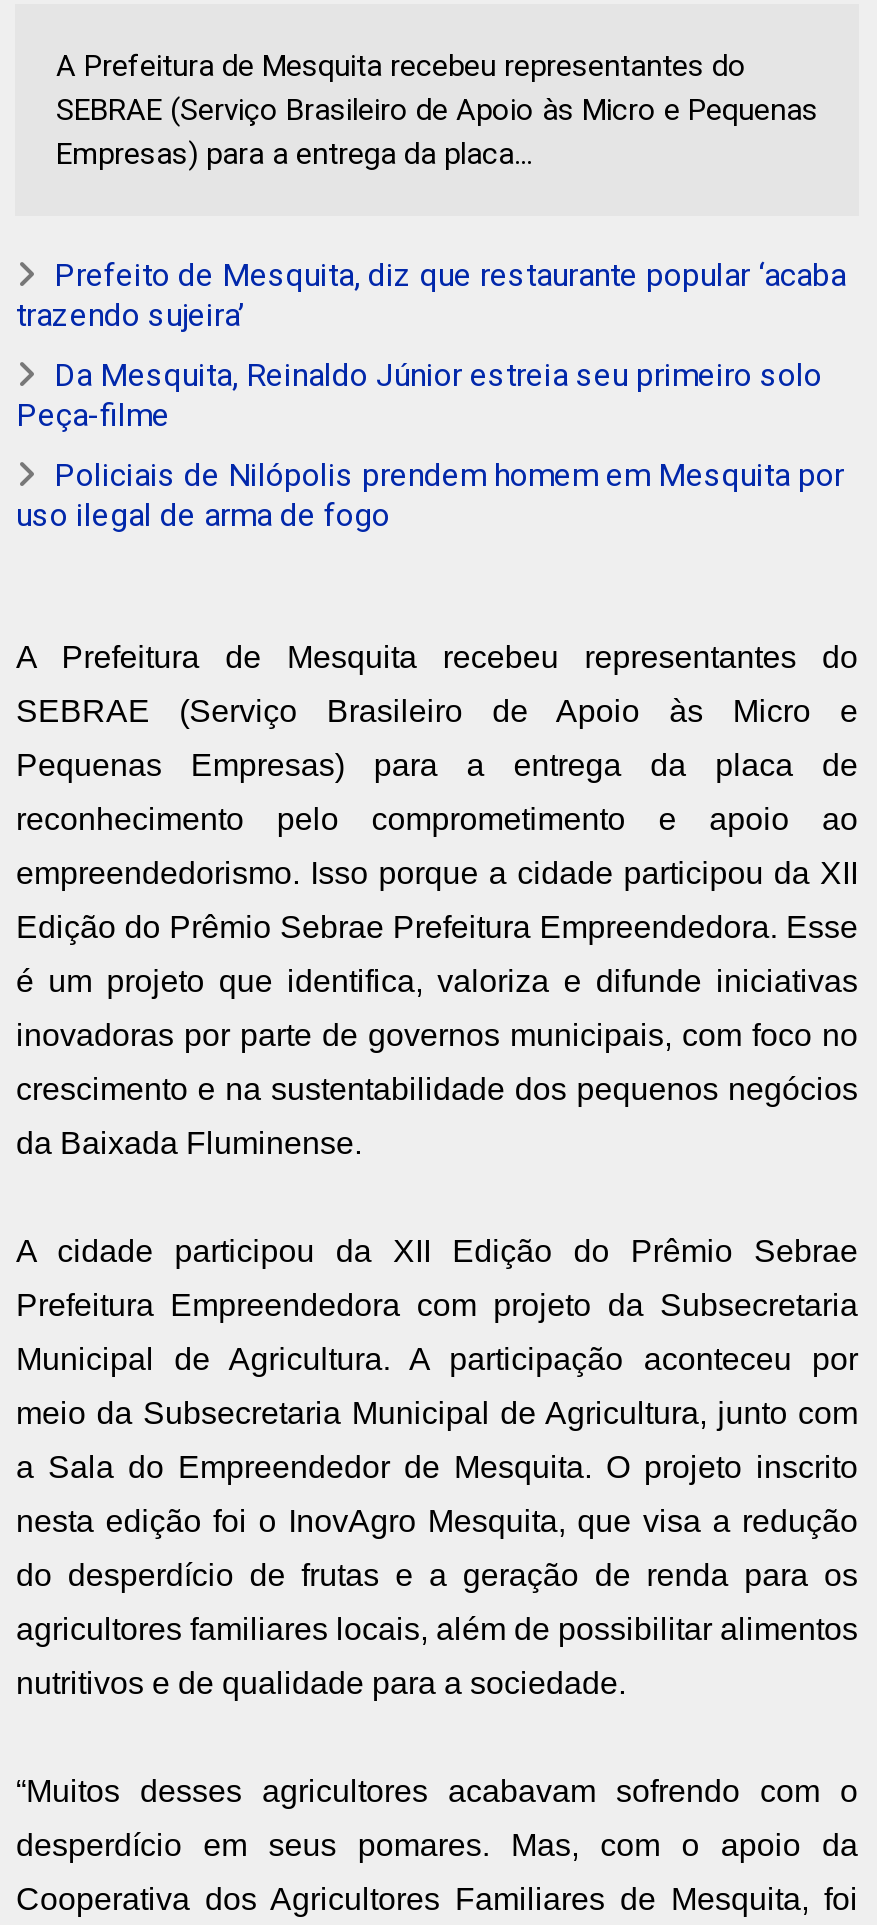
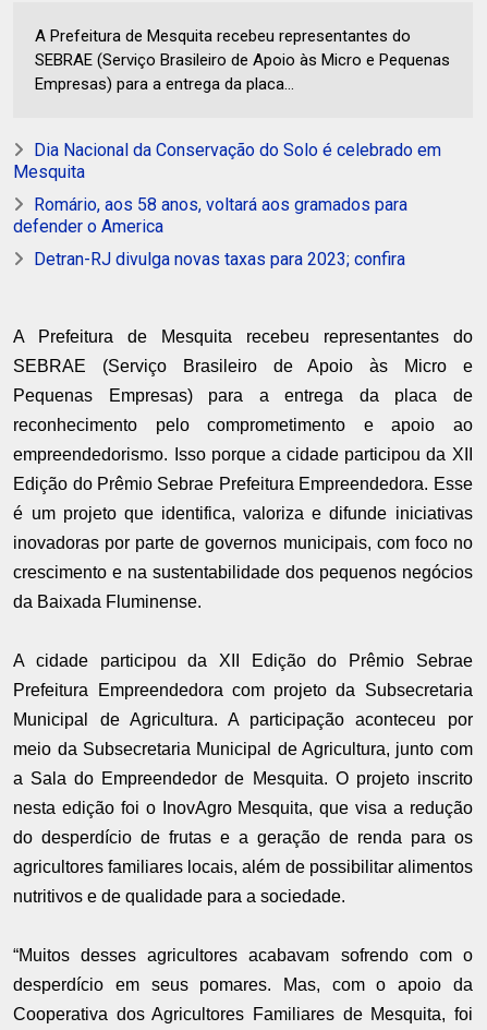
- Prefeito de Mesquita, diz que restaurante popular ‘acaba
- trazendo sujeira’
+ Dia Nacional da Conservação do Solo é celebrado em
+ Mesquita

- Da Mesquita, Reinaldo Júnior estreia seu primeiro solo
- Peça-filme
+ Romário, aos 58 anos, voltará aos gramados para
+ defender o America

- Policiais de Nilópolis prendem homem em Mesquita por
- uso ilegal de arma de fogo
+ Detran-RJ divulga novas taxas para 2023; confira
